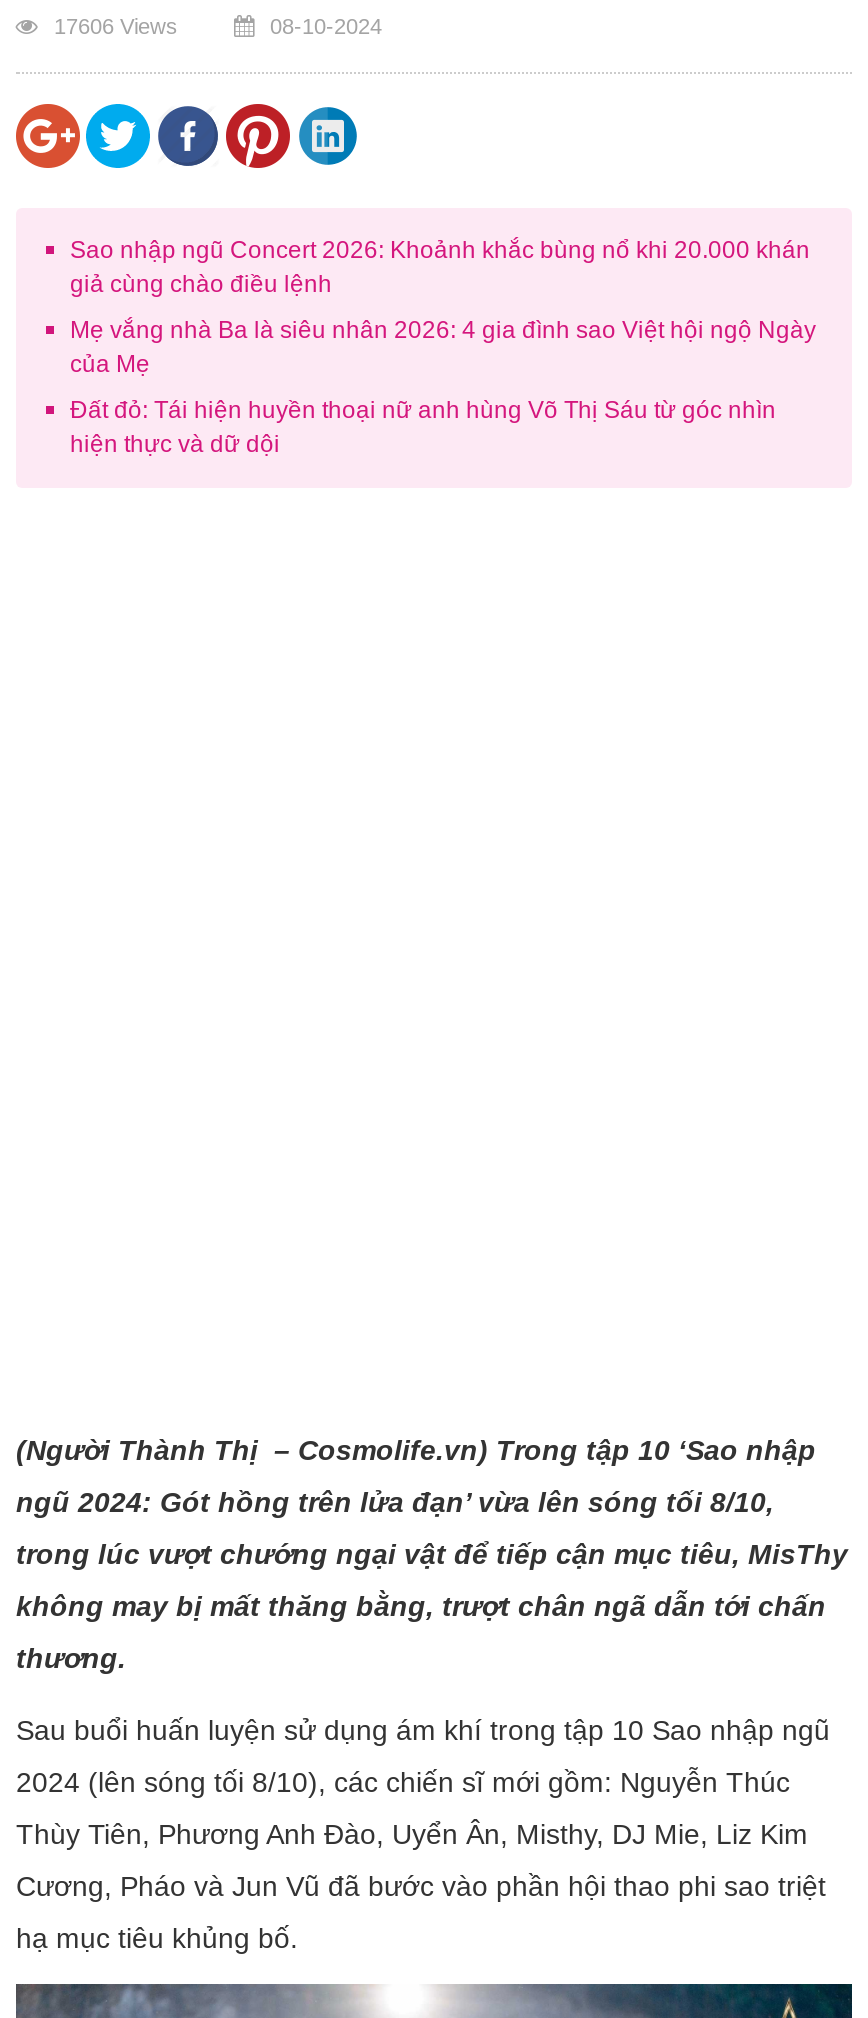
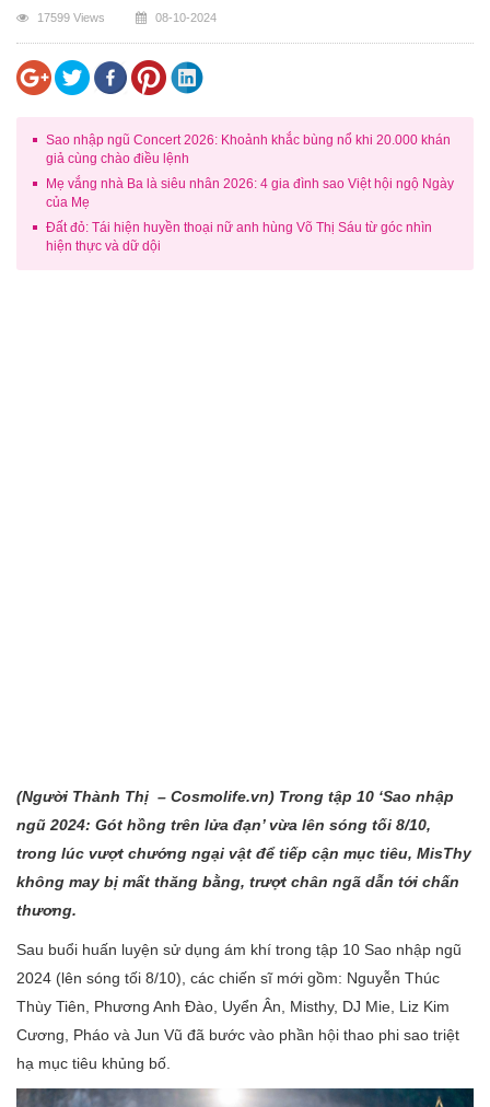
- 17606 Views
+ 17599 Views
